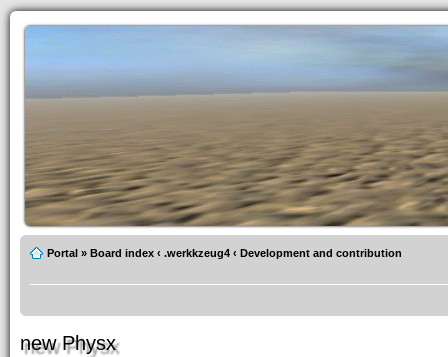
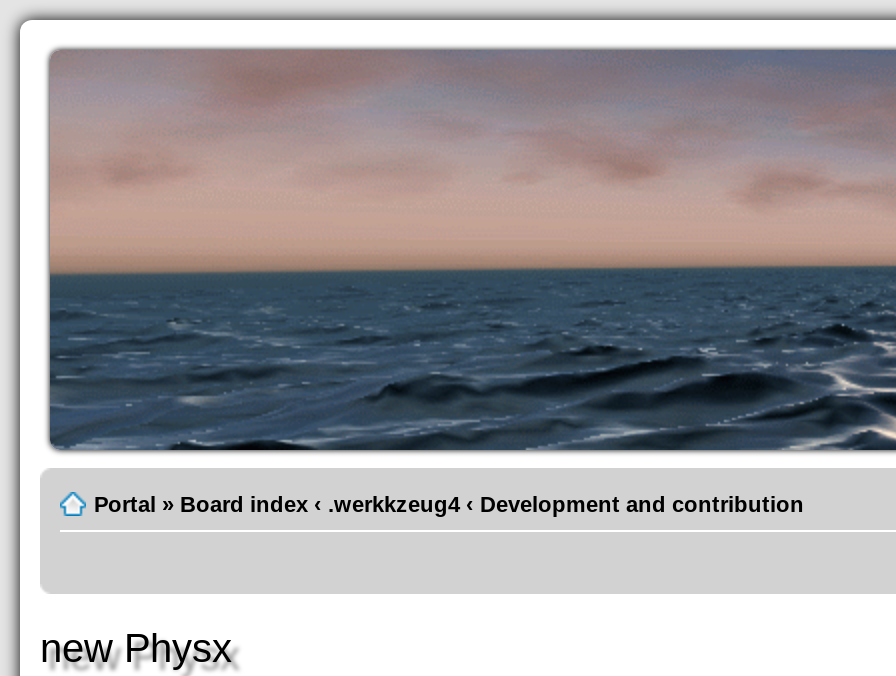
- [image]
+ [image]
